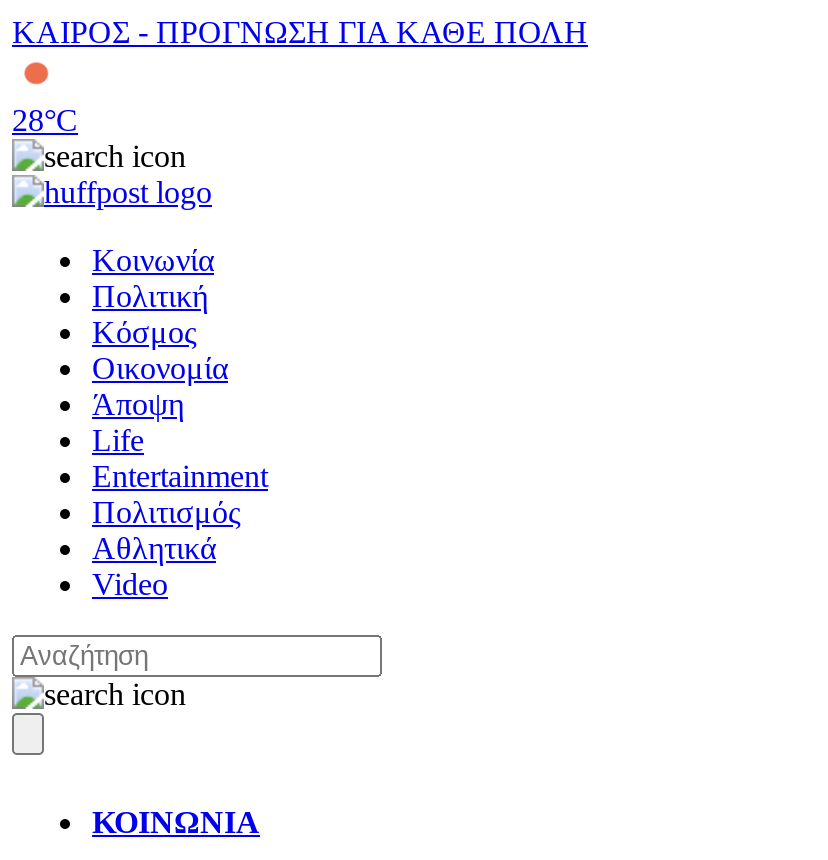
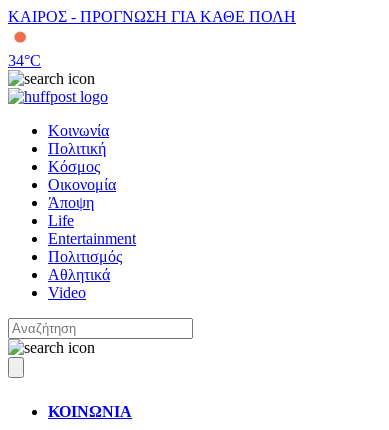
- 28°C
+ 34°C
